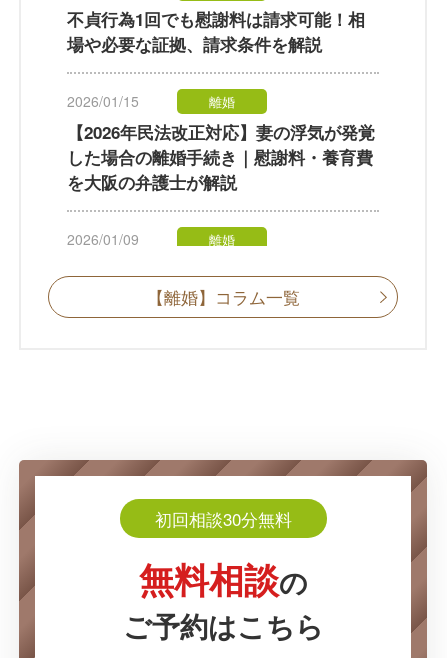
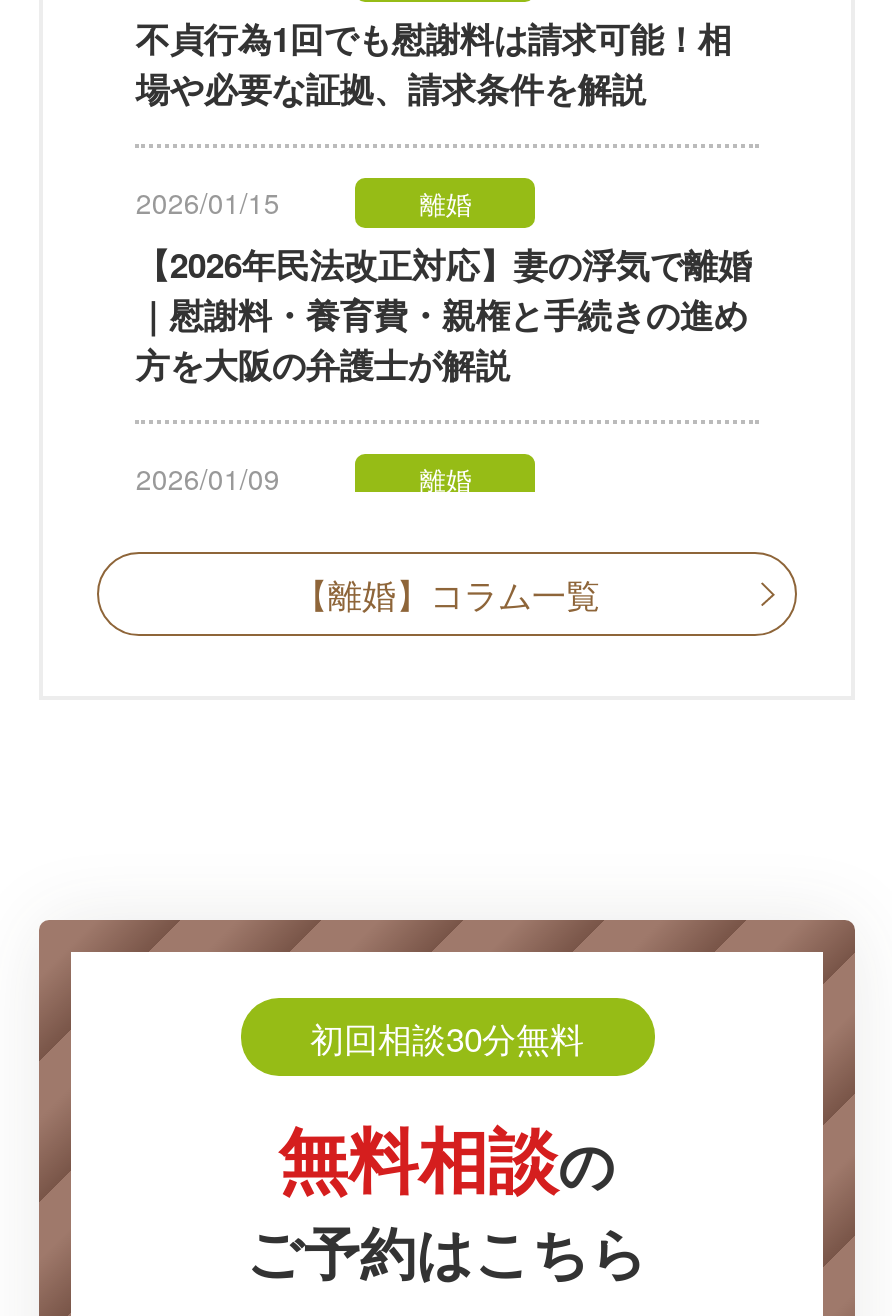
- 【2026年民法改正対応】妻の浮気が発覚
- した場合の離婚手続き｜慰謝料・養育費
- を大阪の弁護士が解説
+ 【2026年民法改正対応】妻の浮気で離婚
+ ｜慰謝料・養育費・親権と手続きの進め
+ 方を大阪の弁護士が解説
